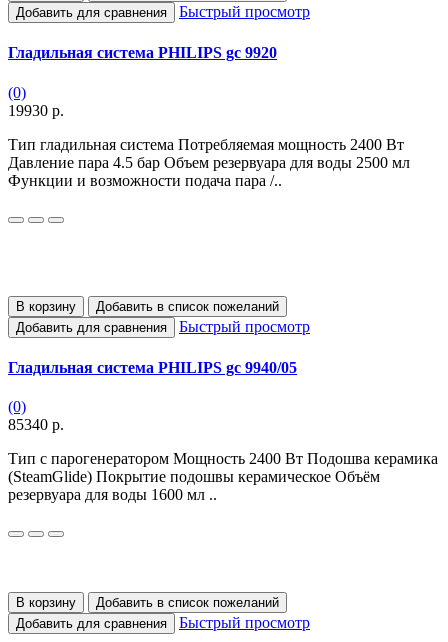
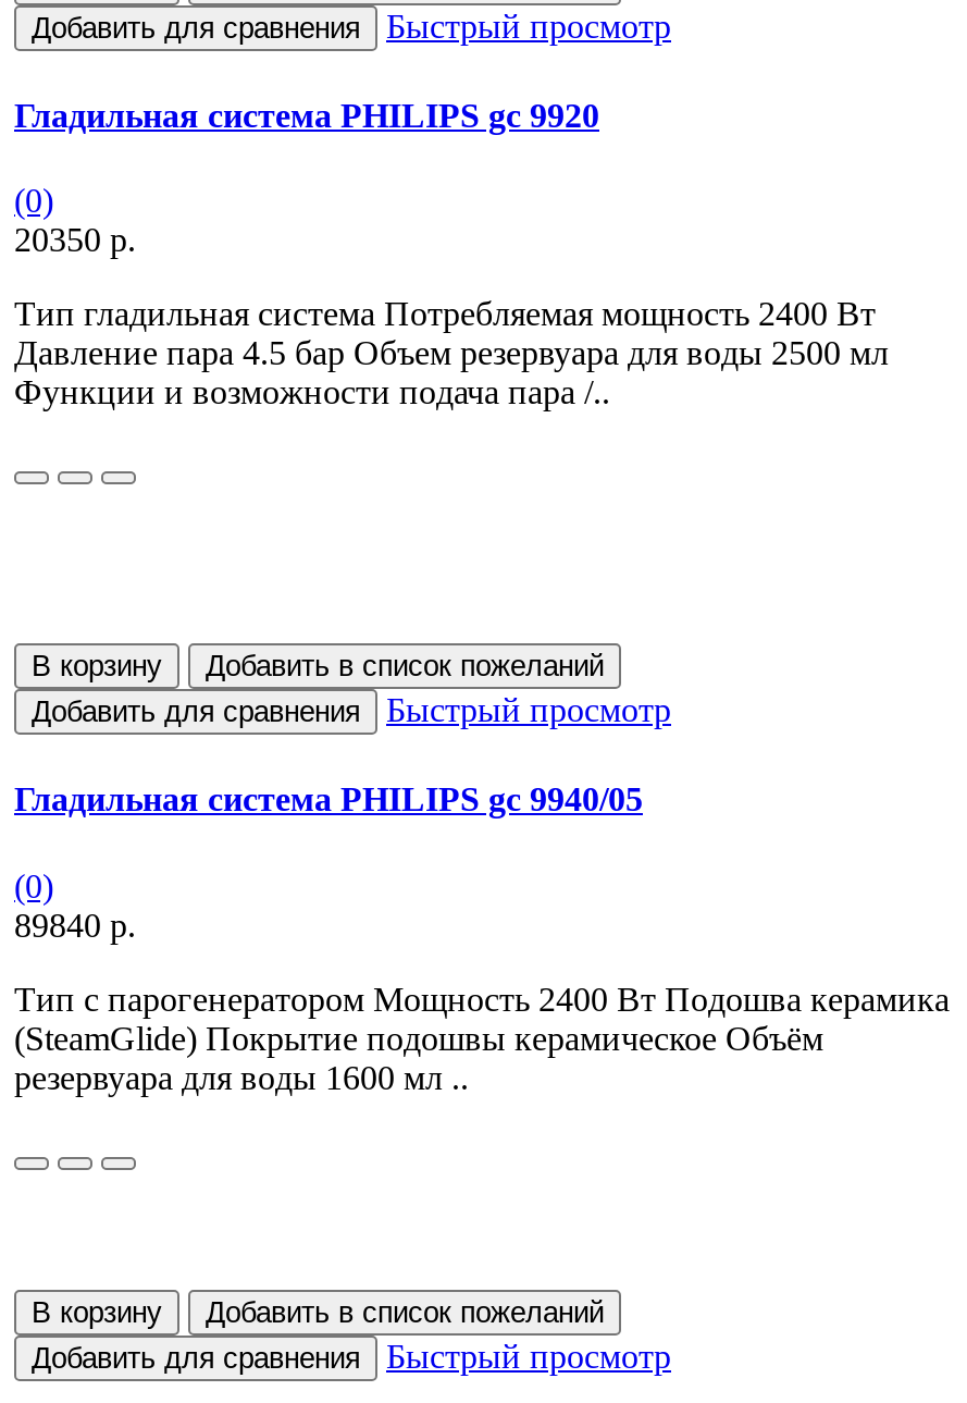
- 19930 р.
+ 20350 р.

- 85340 р.
+ 89840 р.
